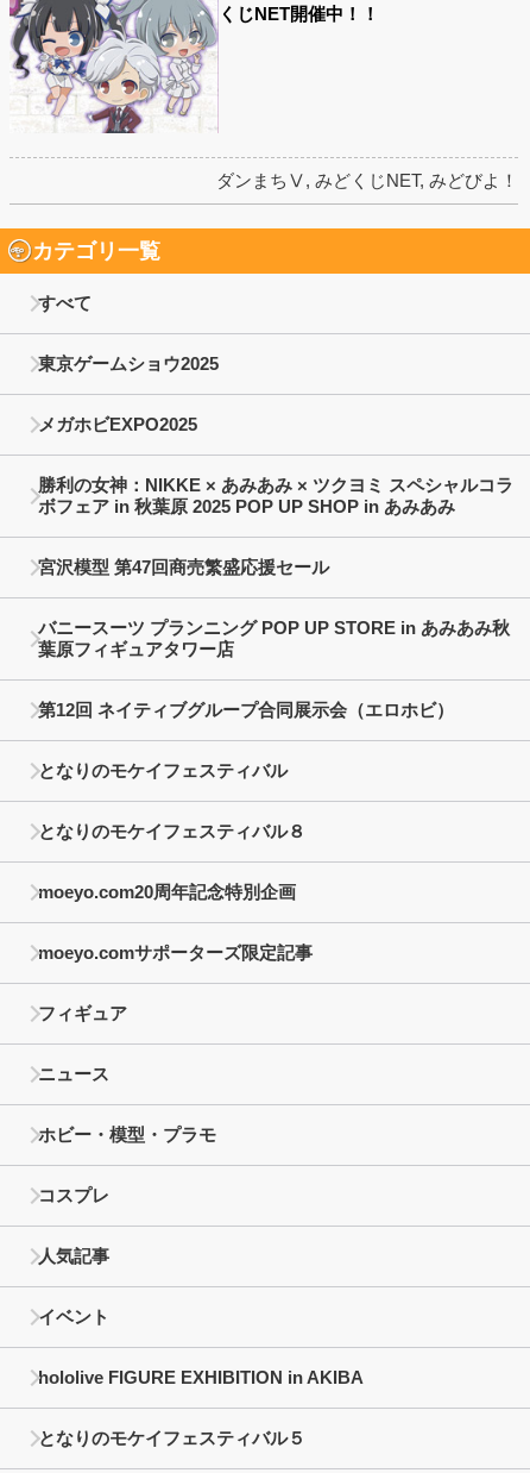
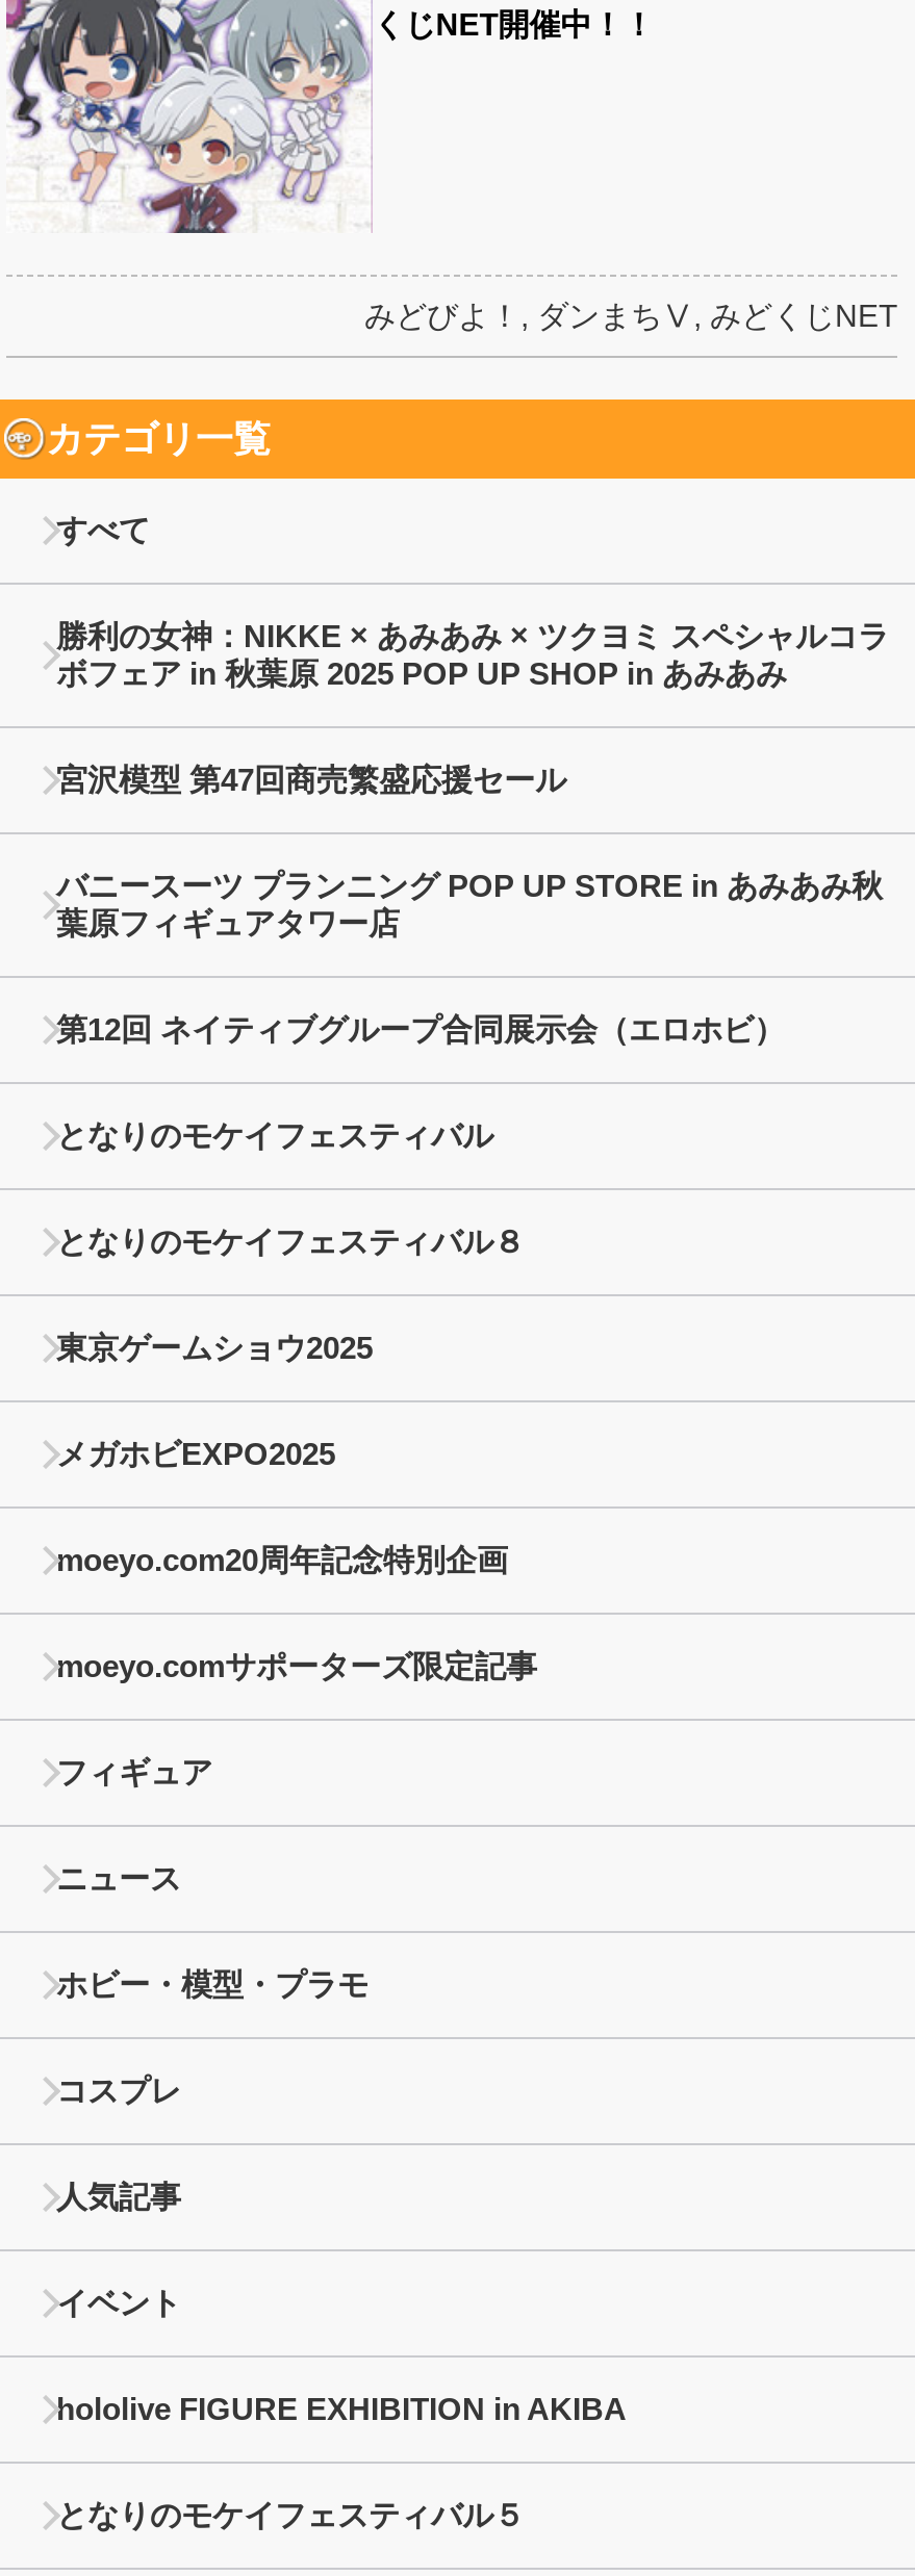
- ダンまちⅤ,みどくじNET,みどびよ！
+ みどびよ！,ダンまちⅤ,みどくじNET

moved down: 東京ゲームショウ2025 | メガホビEXPO2025

moved up: 勝利の女神：NIKKE × あみあみ × ツクヨミ スペシャルコラ | ボフェア in 秋葉原 2025 POP UP SHOP in あみあみ | 宮沢模型 第47回商売繁盛応援セール | バニースーツ プランニング POP UP STORE in あみあみ秋 | 葉原フィギュアタワー店 | 第12回 ネイティブグループ合同展示会（エロホビ） | となりのモケイフェスティバル | となりのモケイフェスティバル８
